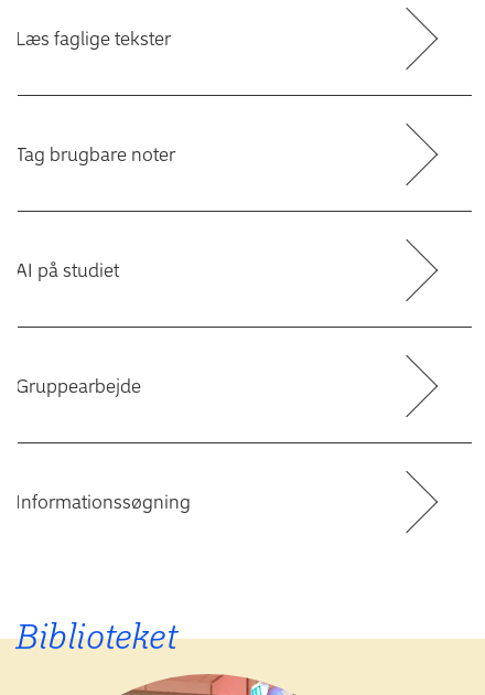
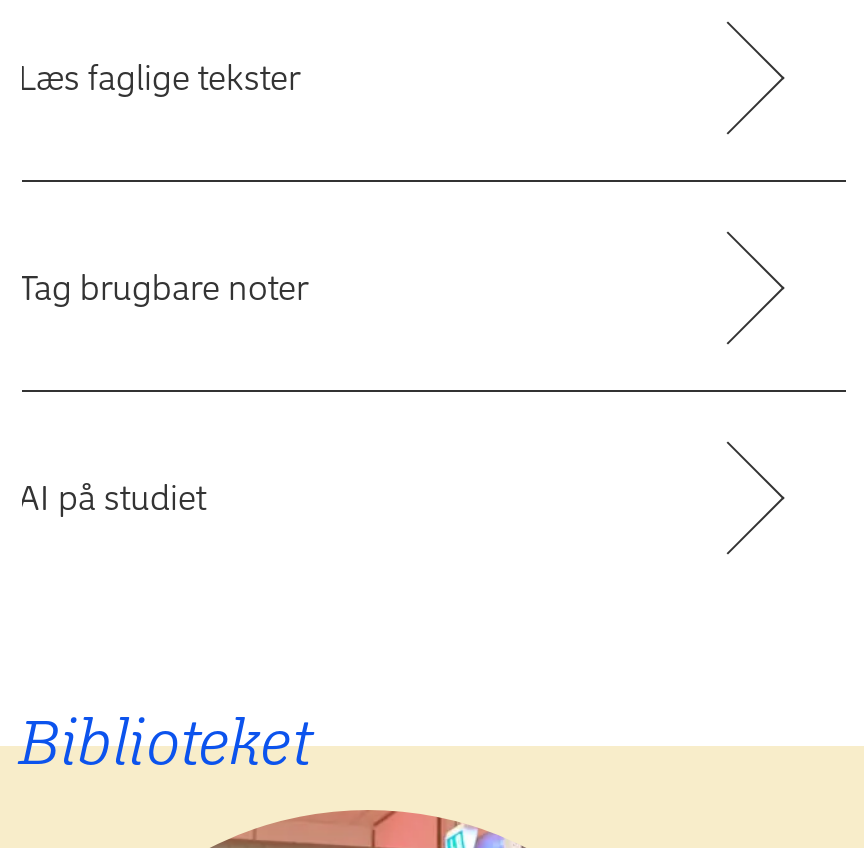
- Gruppearbejde

- Informationssøgning
